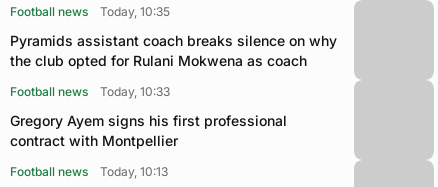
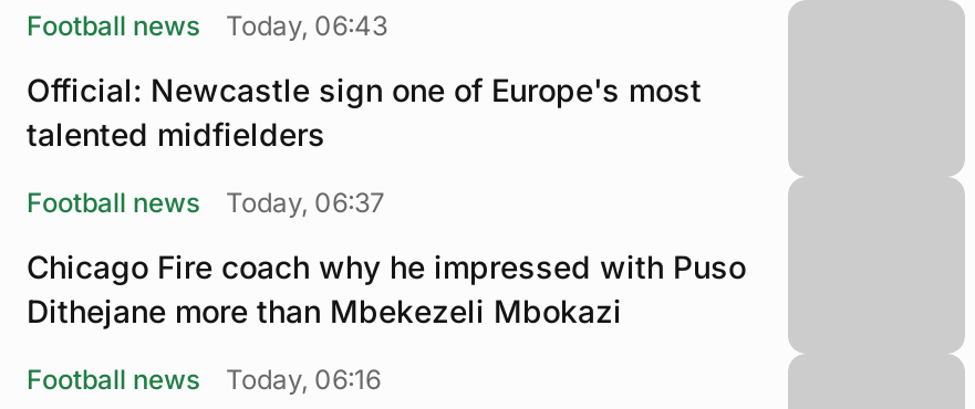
- Football news Today, 10:35
+ Football news Today, 06:43

- Pyramids assistant coach breaks silence on why
- the club opted for Rulani Mokwena as coach
+ Official: Newcastle sign one of Europe's most
+ talented midfielders

- Football news Today, 10:33
+ Football news Today, 06:37

- Gregory Ayem signs his first professional
- contract with Montpellier
+ Chicago Fire coach why he impressed with Puso
+ Dithejane more than Mbekezeli Mbokazi

- Football news Today, 10:13
+ Football news Today, 06:16
